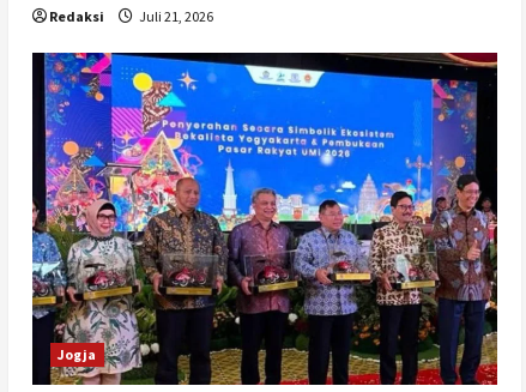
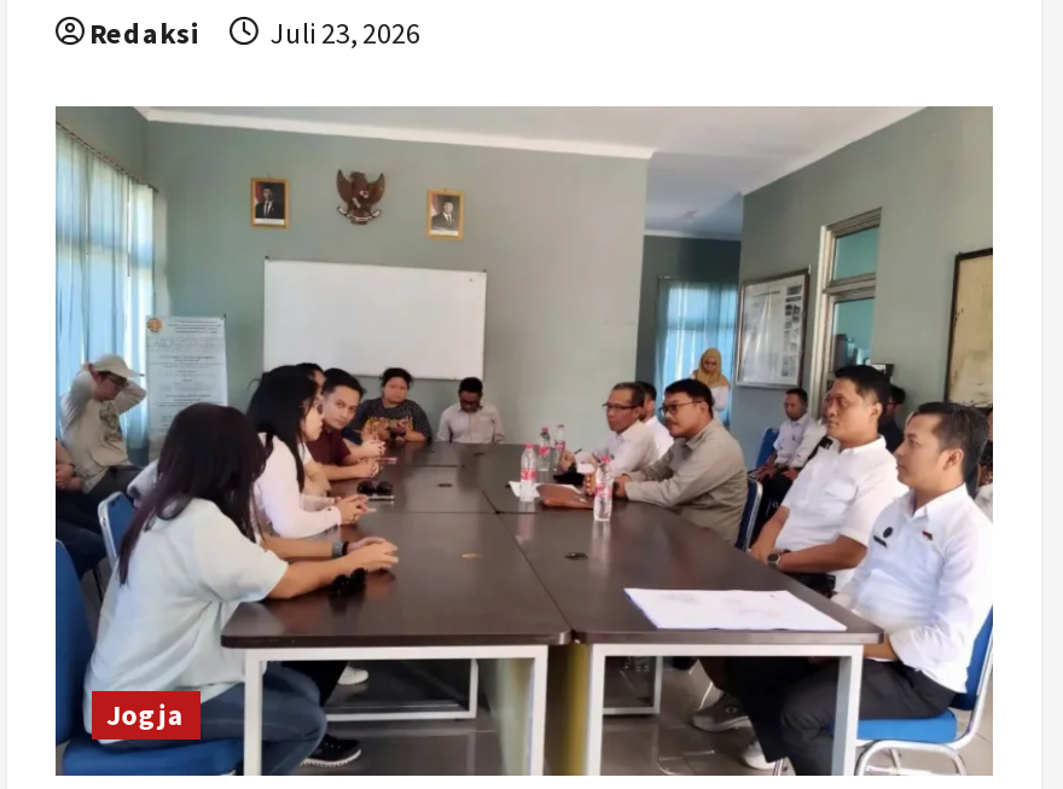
- Redaksi Juli 21, 2026
+ Redaksi Juli 23, 2026

- [image]
+ [image]
